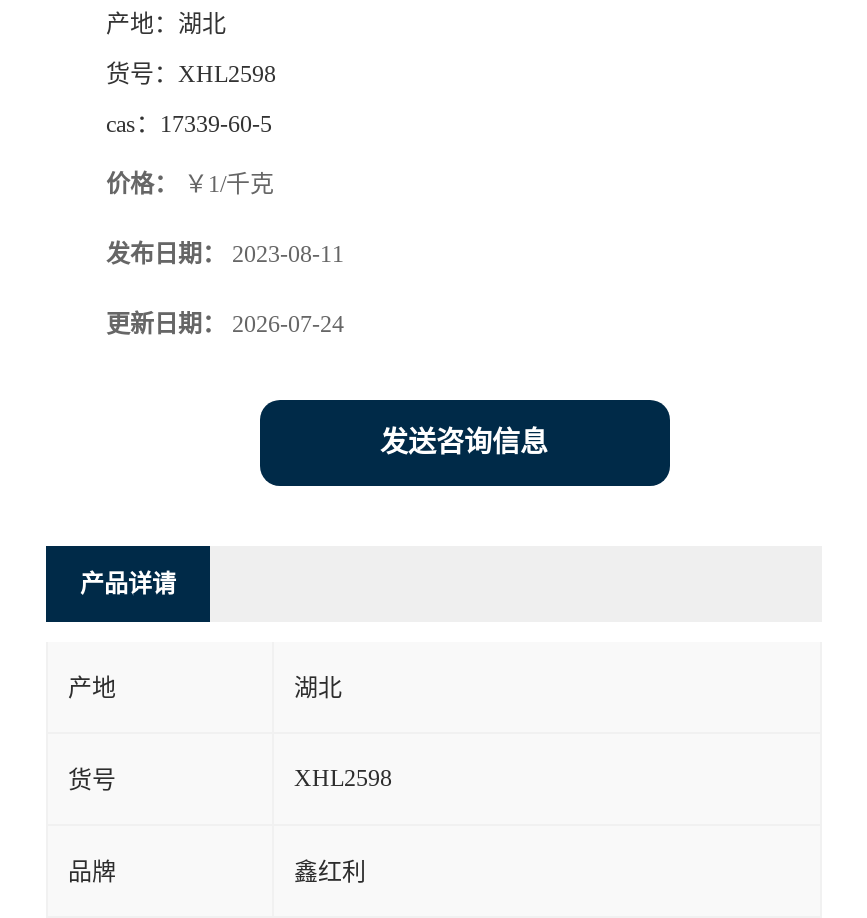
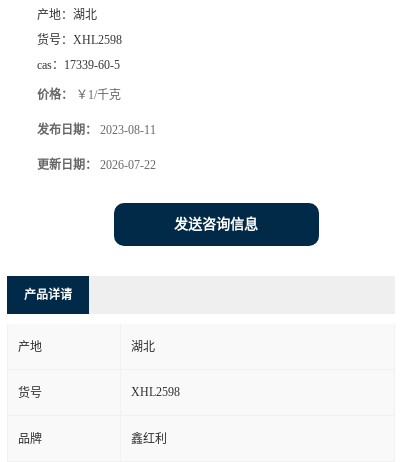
- 更新日期：2026-07-24
+ 更新日期：2026-07-22
